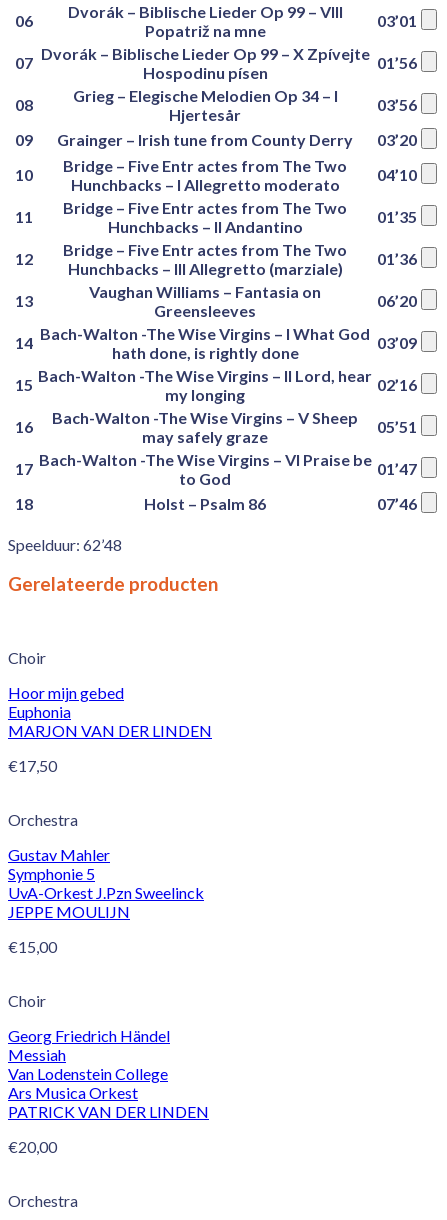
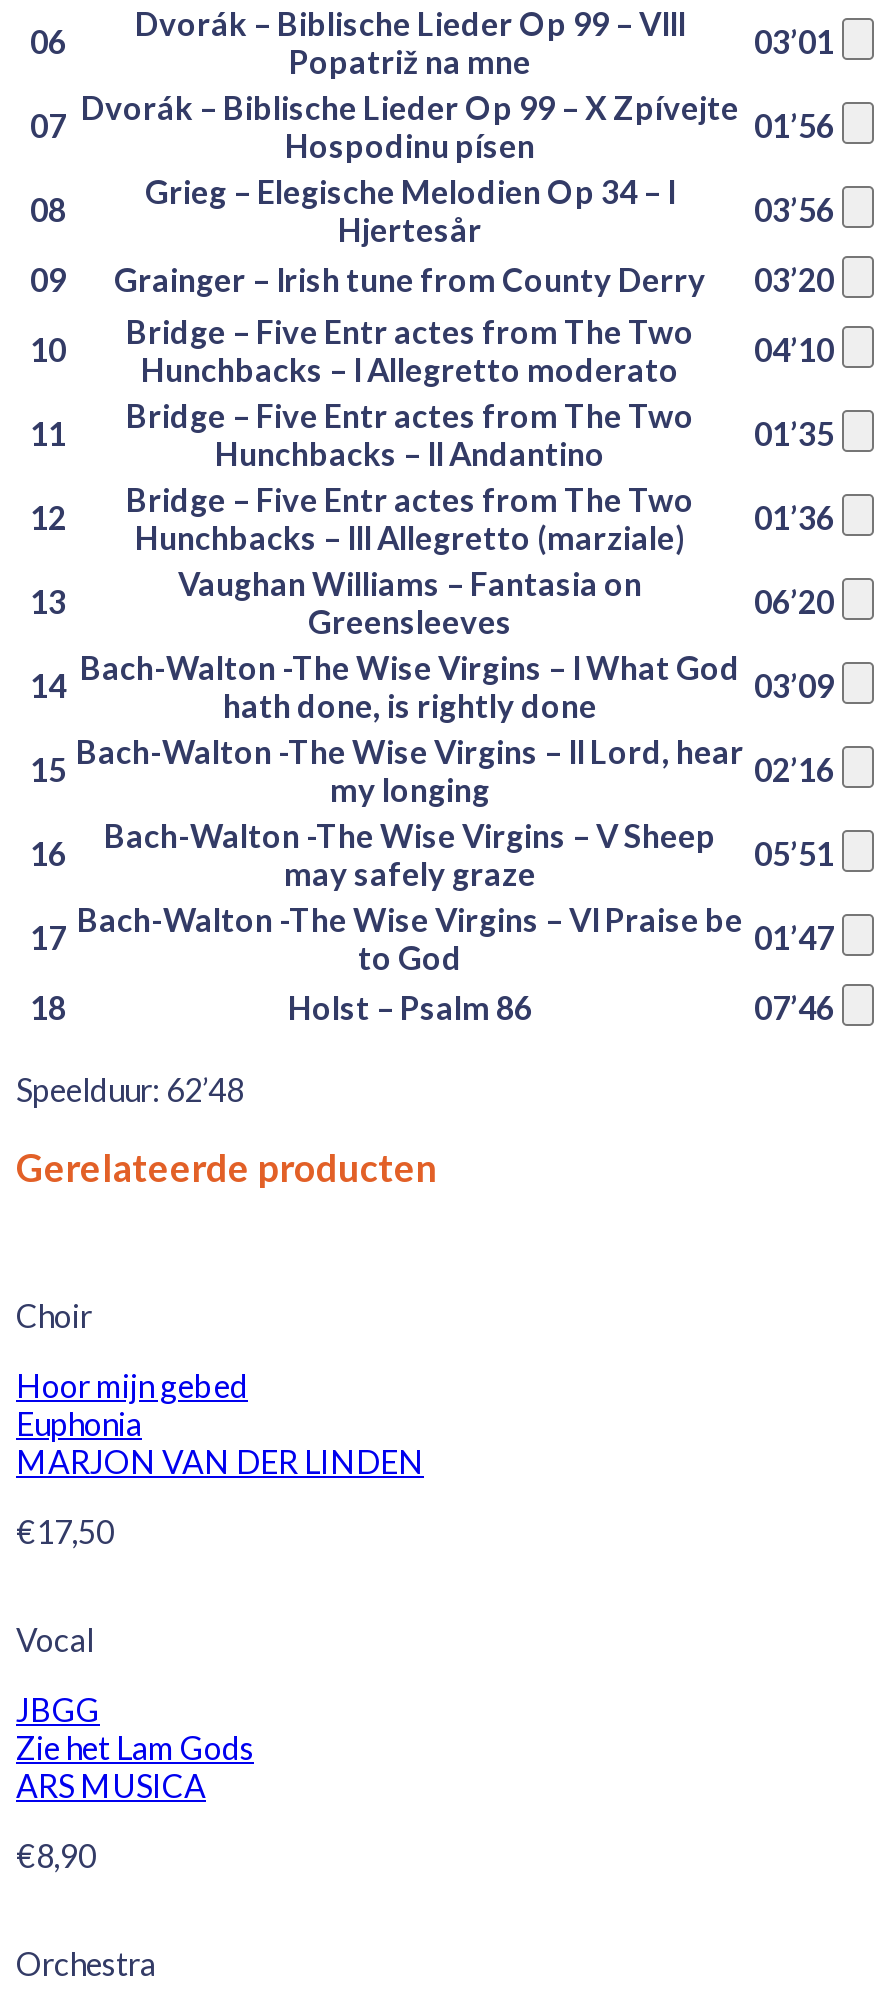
- Orchestra
- Gustav Mahler
- Symphonie 5
- UvA-Orkest J.Pzn Sweelinck
- JEPPE MOULIJN
- €15,00
- Choir
- Georg Friedrich Händel
- Messiah
- Van Lodenstein College
- Ars Musica Orkest
- PATRICK VAN DER LINDEN
- €20,00
+ Vocal
+ JBGG
+ Zie het Lam Gods
+ ARS MUSICA
+ €8,90
